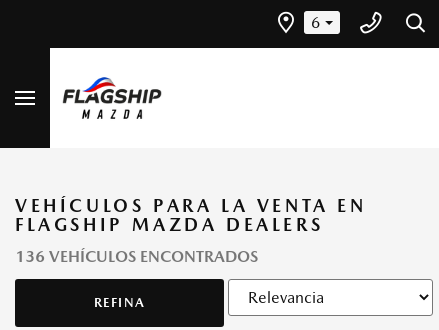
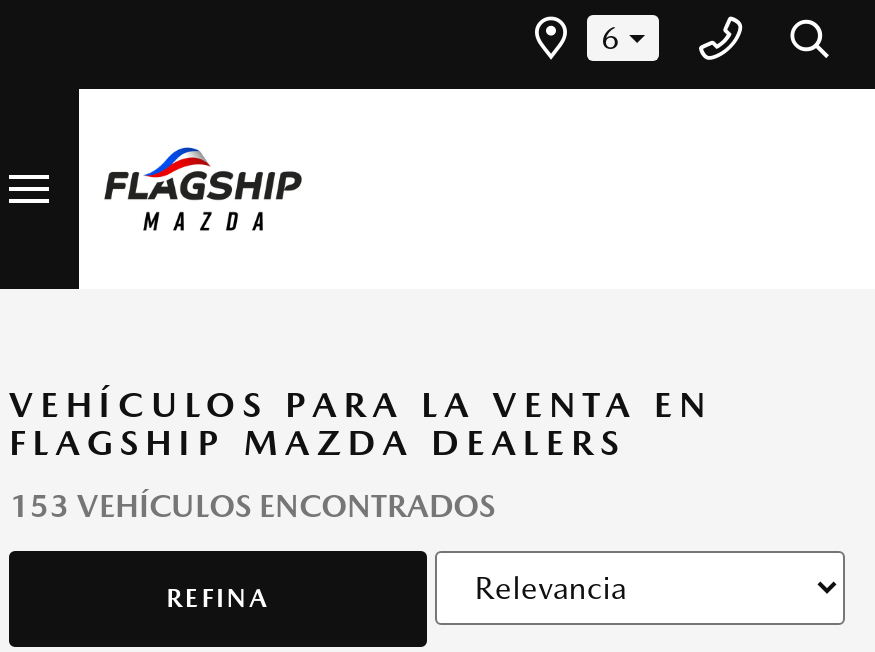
- 136 VEHÍCULOS ENCONTRADOS
+ 153 VEHÍCULOS ENCONTRADOS
